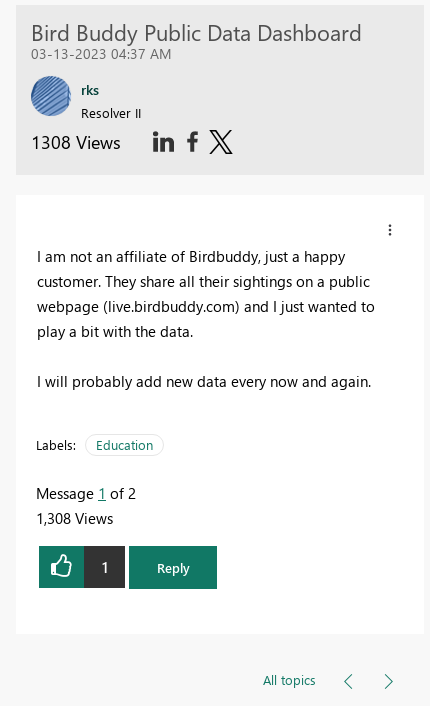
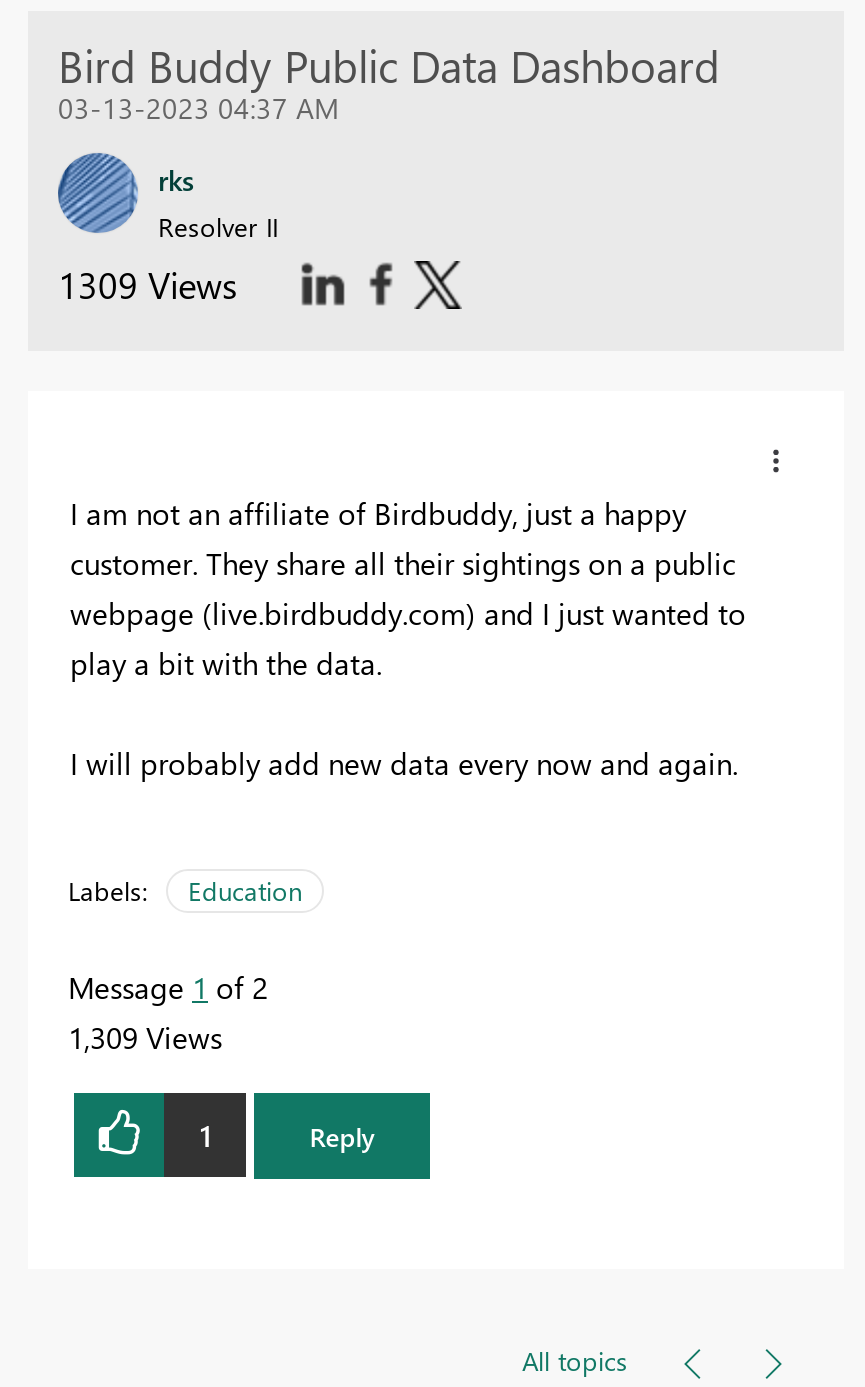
- 1308 Views
+ 1309 Views

- 1,308 Views
+ 1,309 Views
